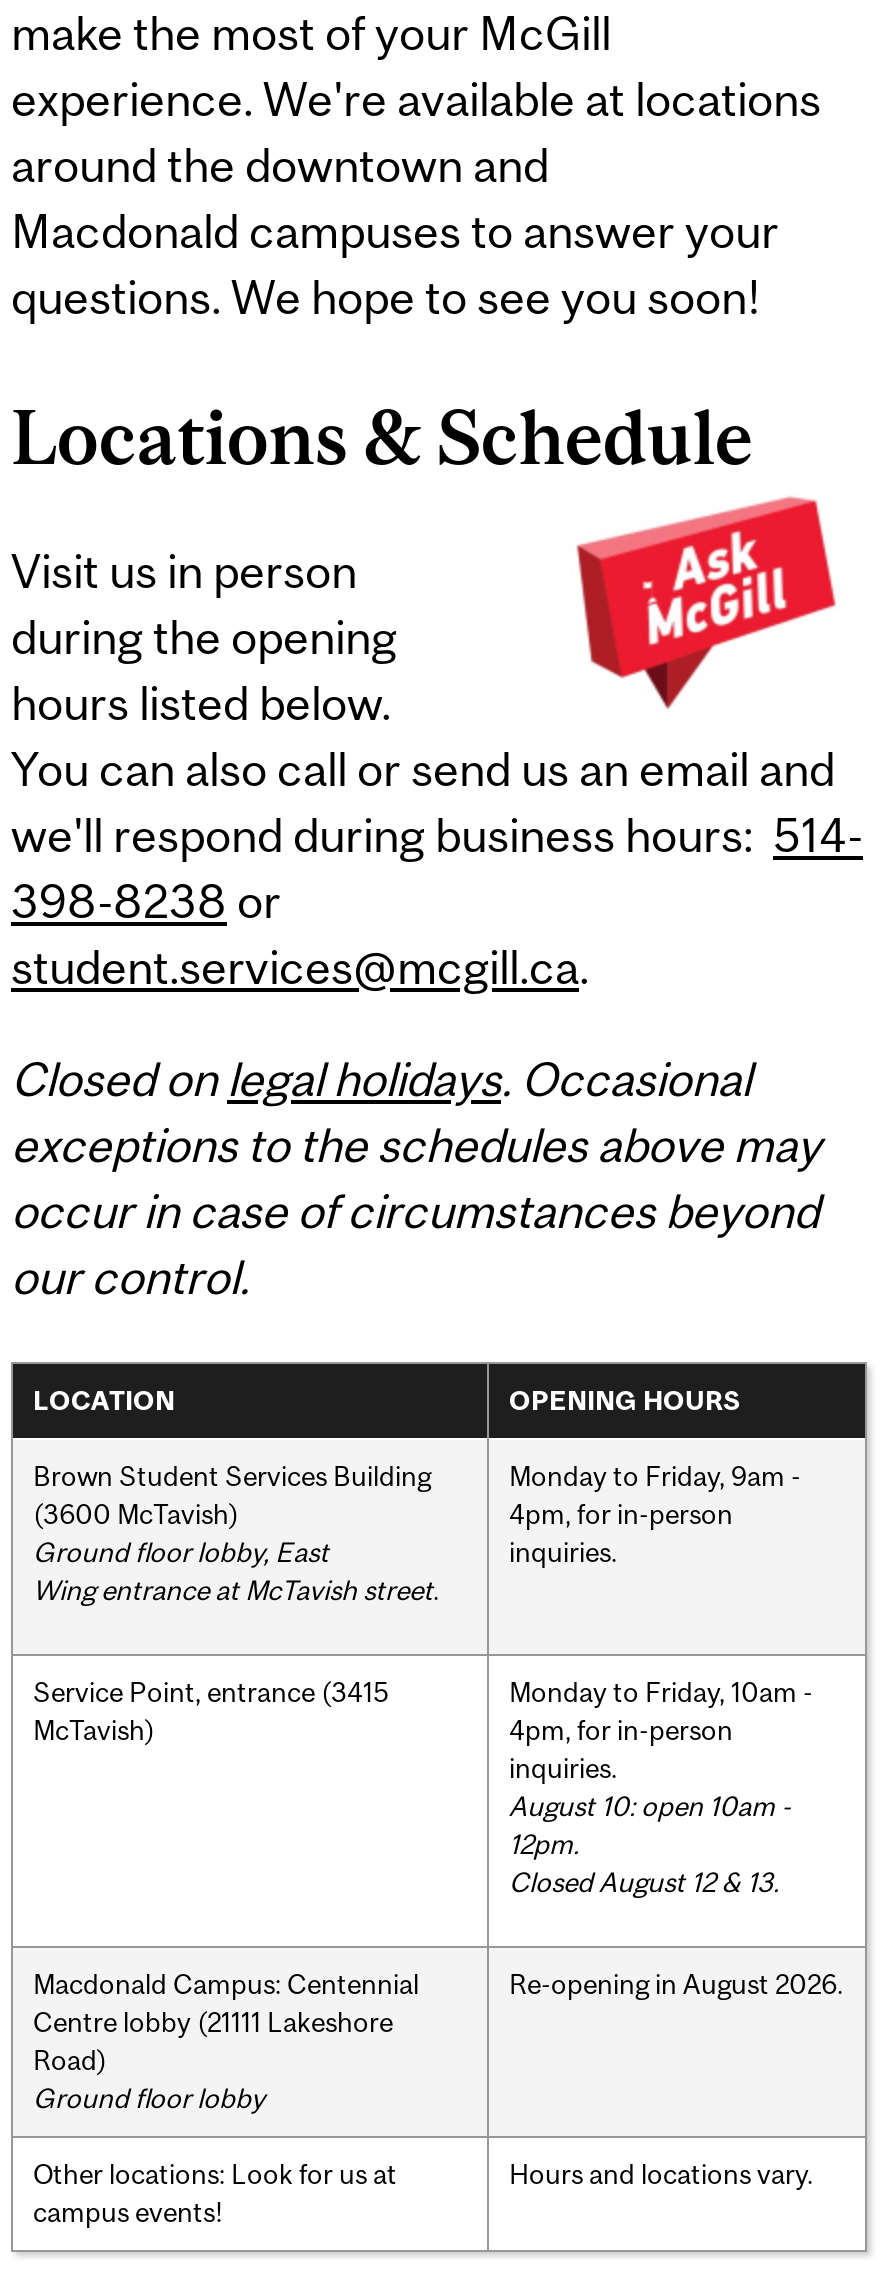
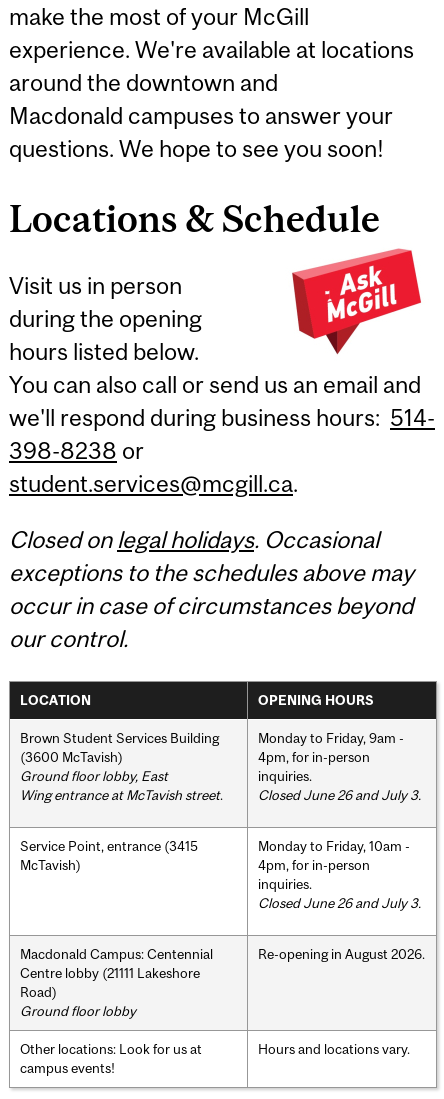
+ Closed June 26 and July 3.

- August 10: open 10am -
- 12pm.
- Closed August 12 & 13.
+ Closed June 26 and July 3.
